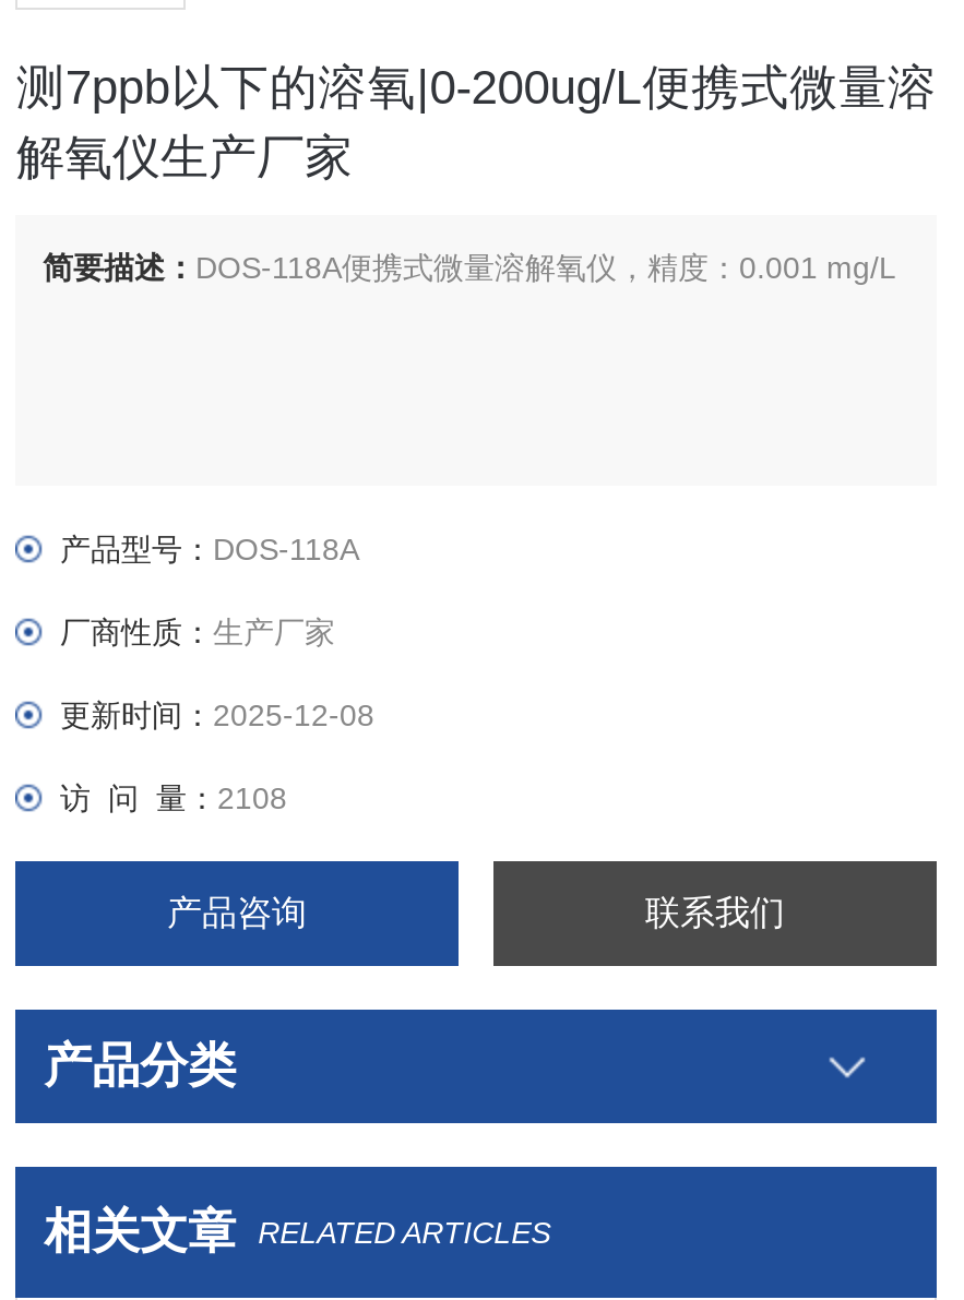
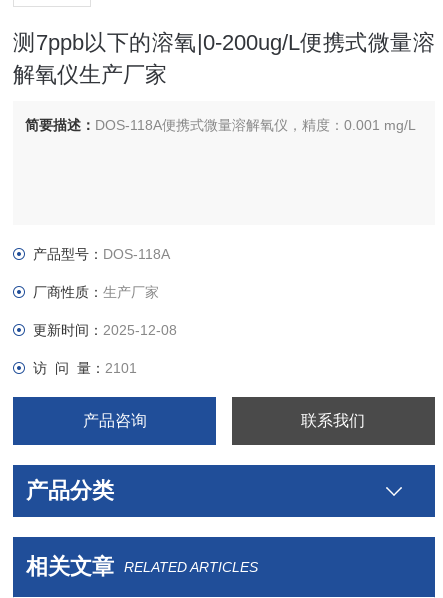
- 访 问 量：2108
+ 访 问 量：2101
